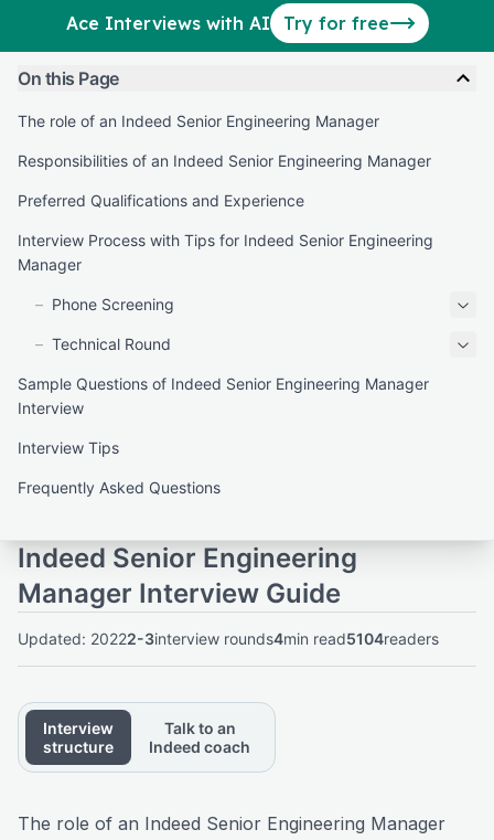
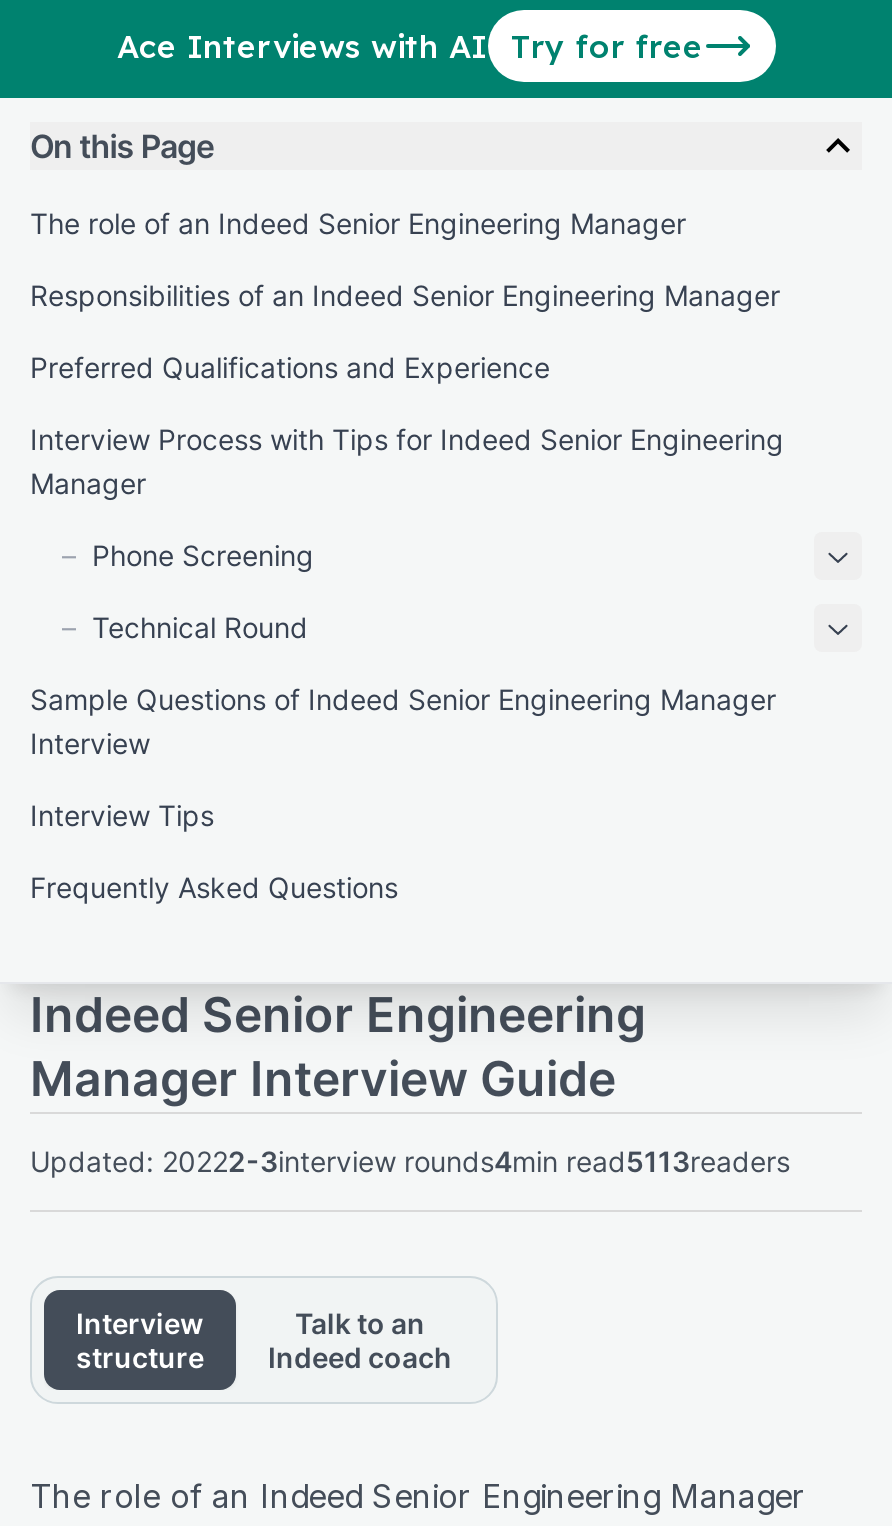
- Updated: 20222-3interview rounds4min read5104readers
+ Updated: 20222-3interview rounds4min read5113readers
